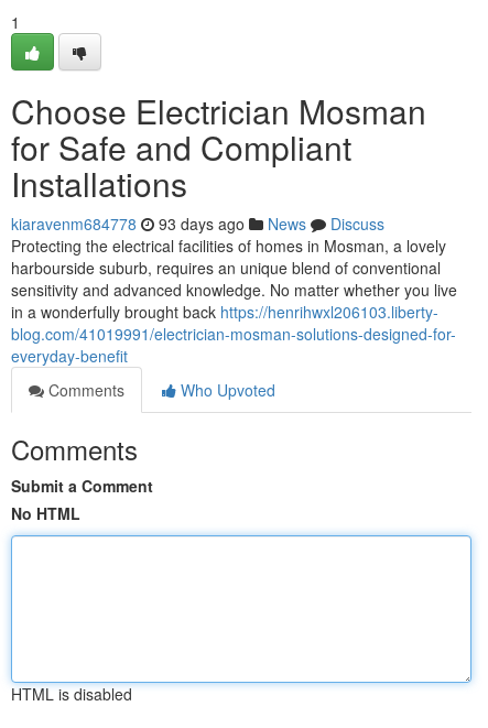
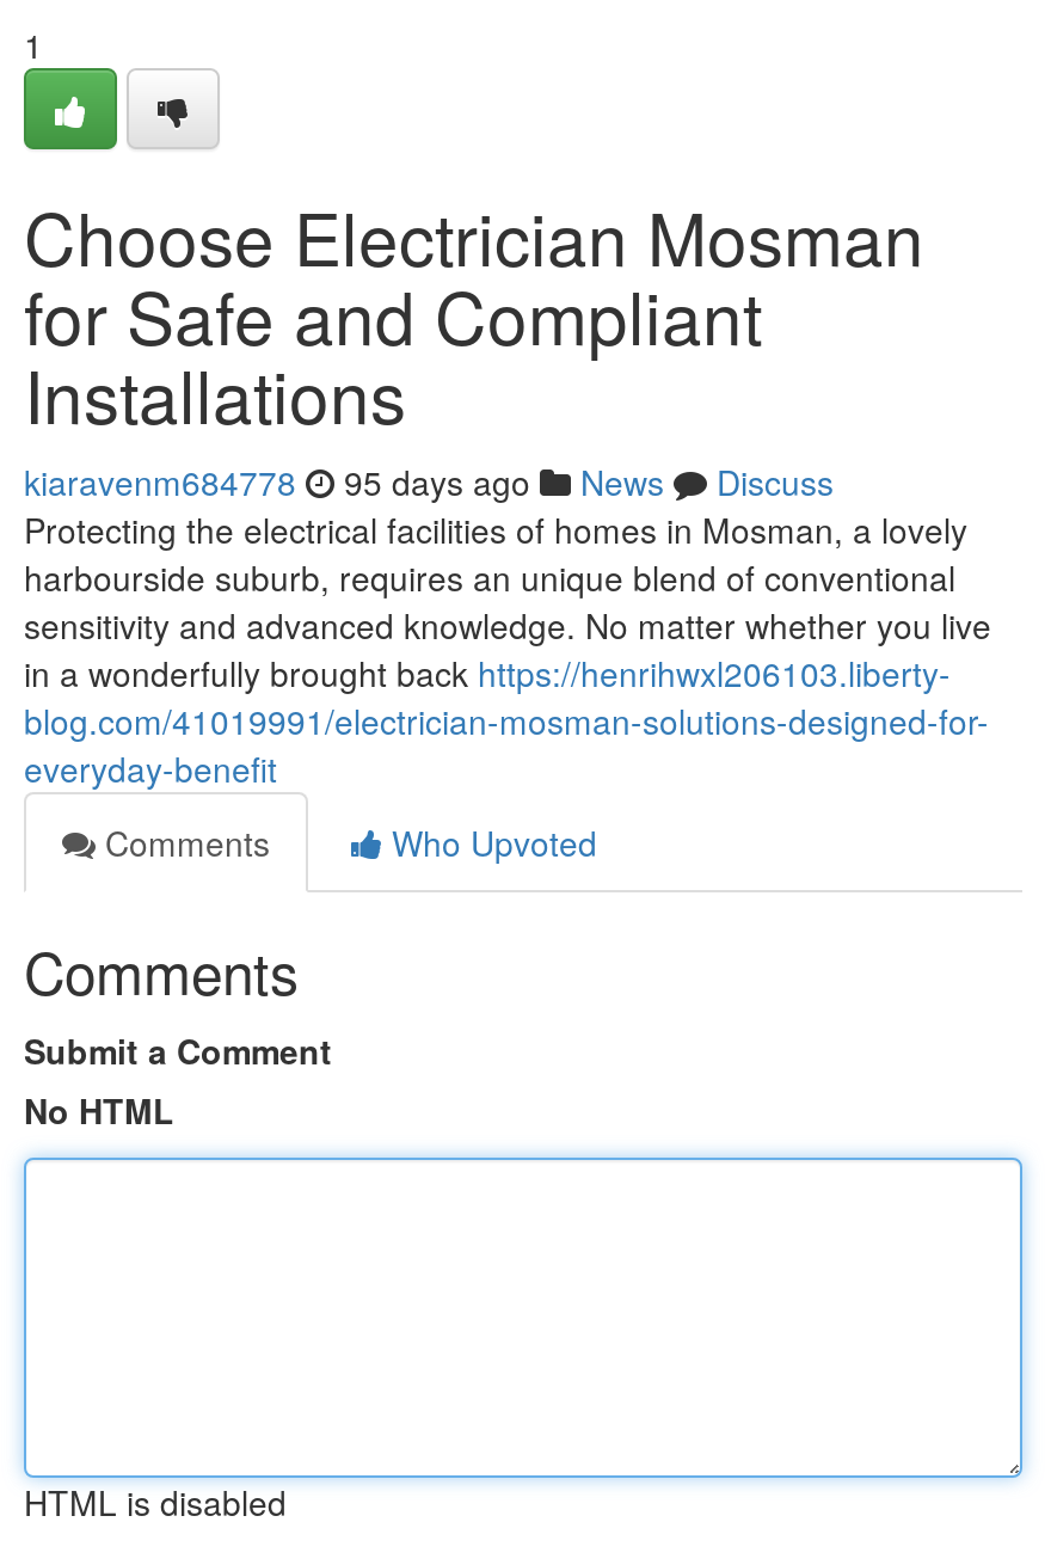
- kiaravenm684778 93 days ago News Discuss
+ kiaravenm684778 95 days ago News Discuss
